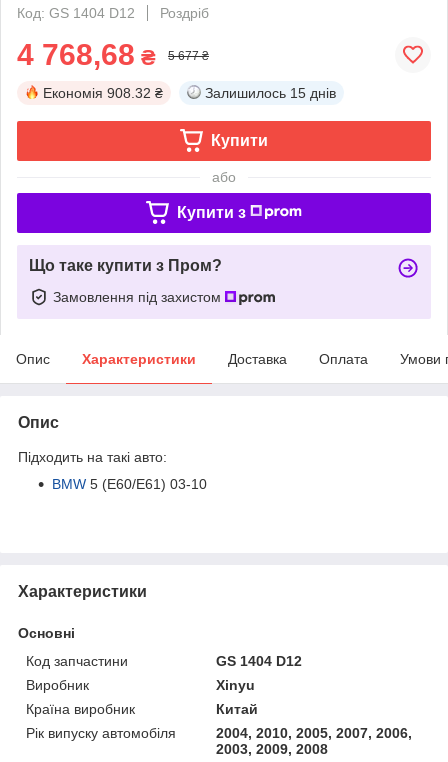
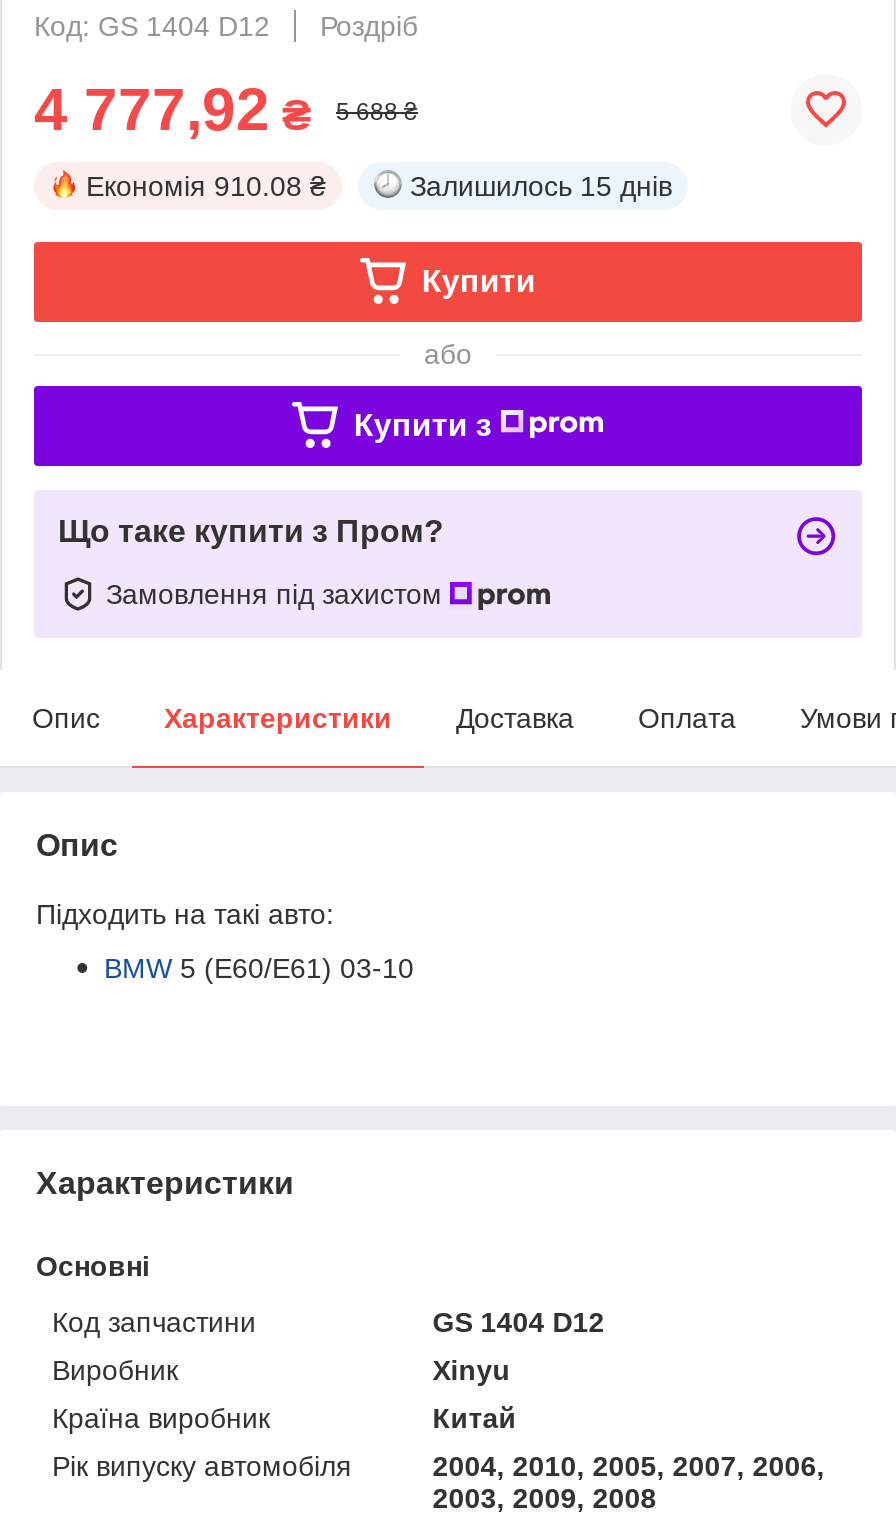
- 4 768,68 ₴
+ 4 777,92 ₴

- 5 677 ₴
+ 5 688 ₴

- Економія 908.32 ₴
+ Економія 910.08 ₴
